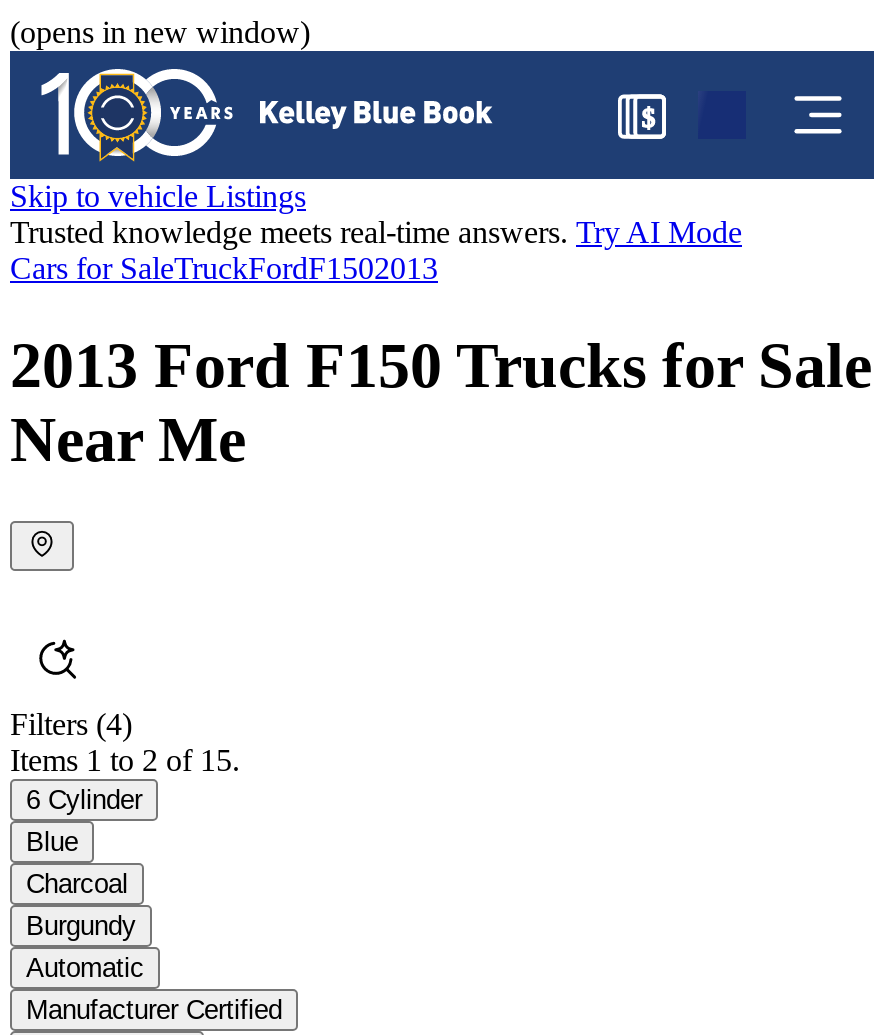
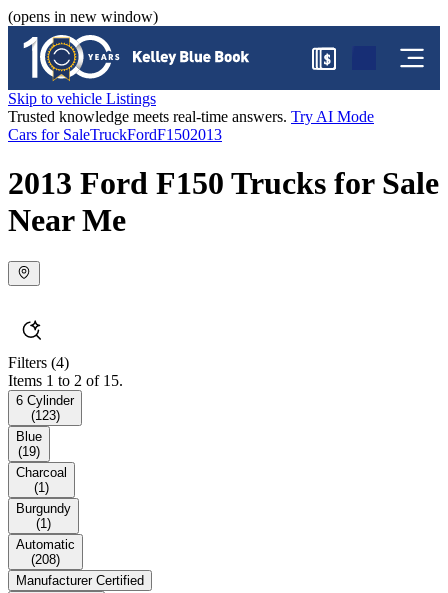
+ (123)

+ (19)

+ (1)

+ (1)

+ (208)
